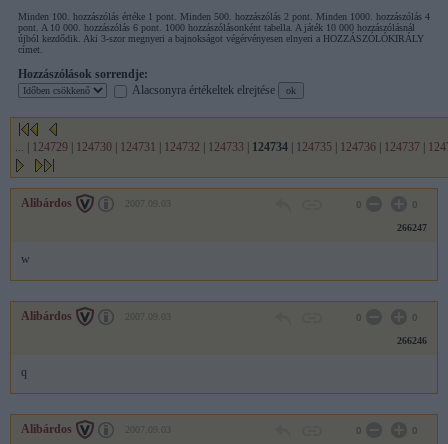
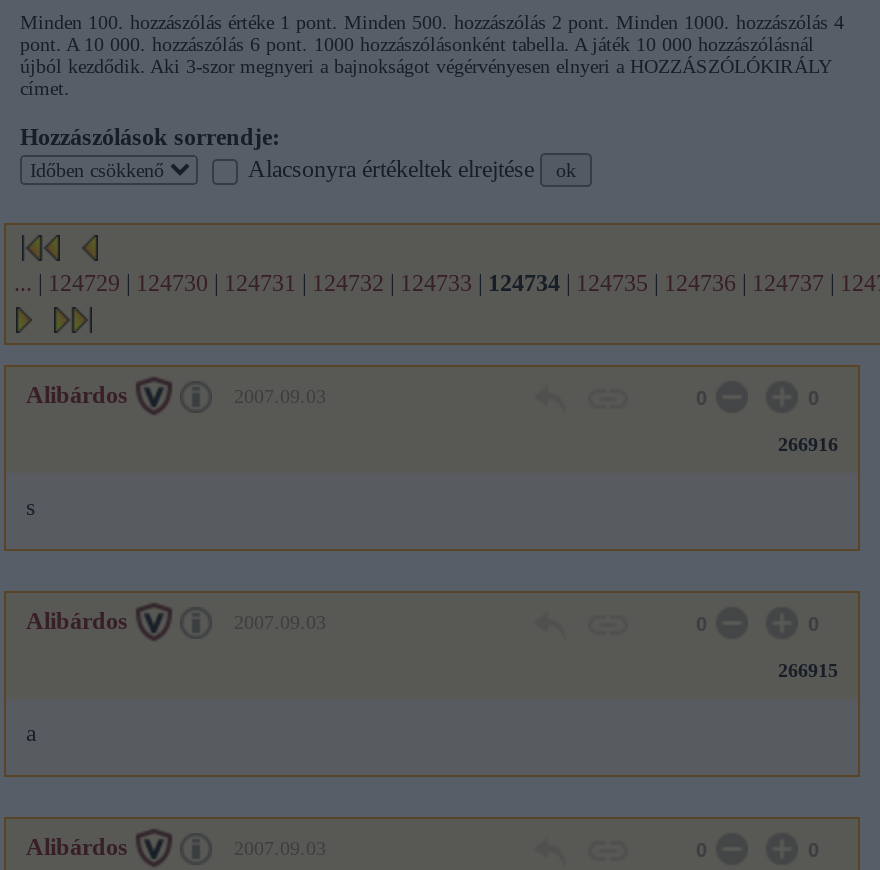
- 266247
+ 266916

- w
+ s

- 266246
+ 266915

- q
+ a
